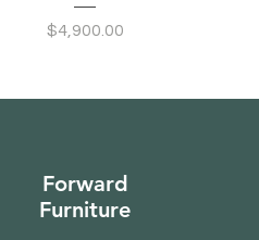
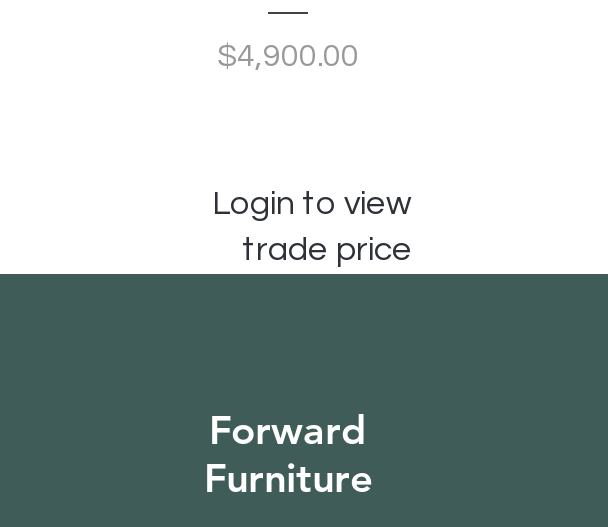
+ Login to view
+ trade price
